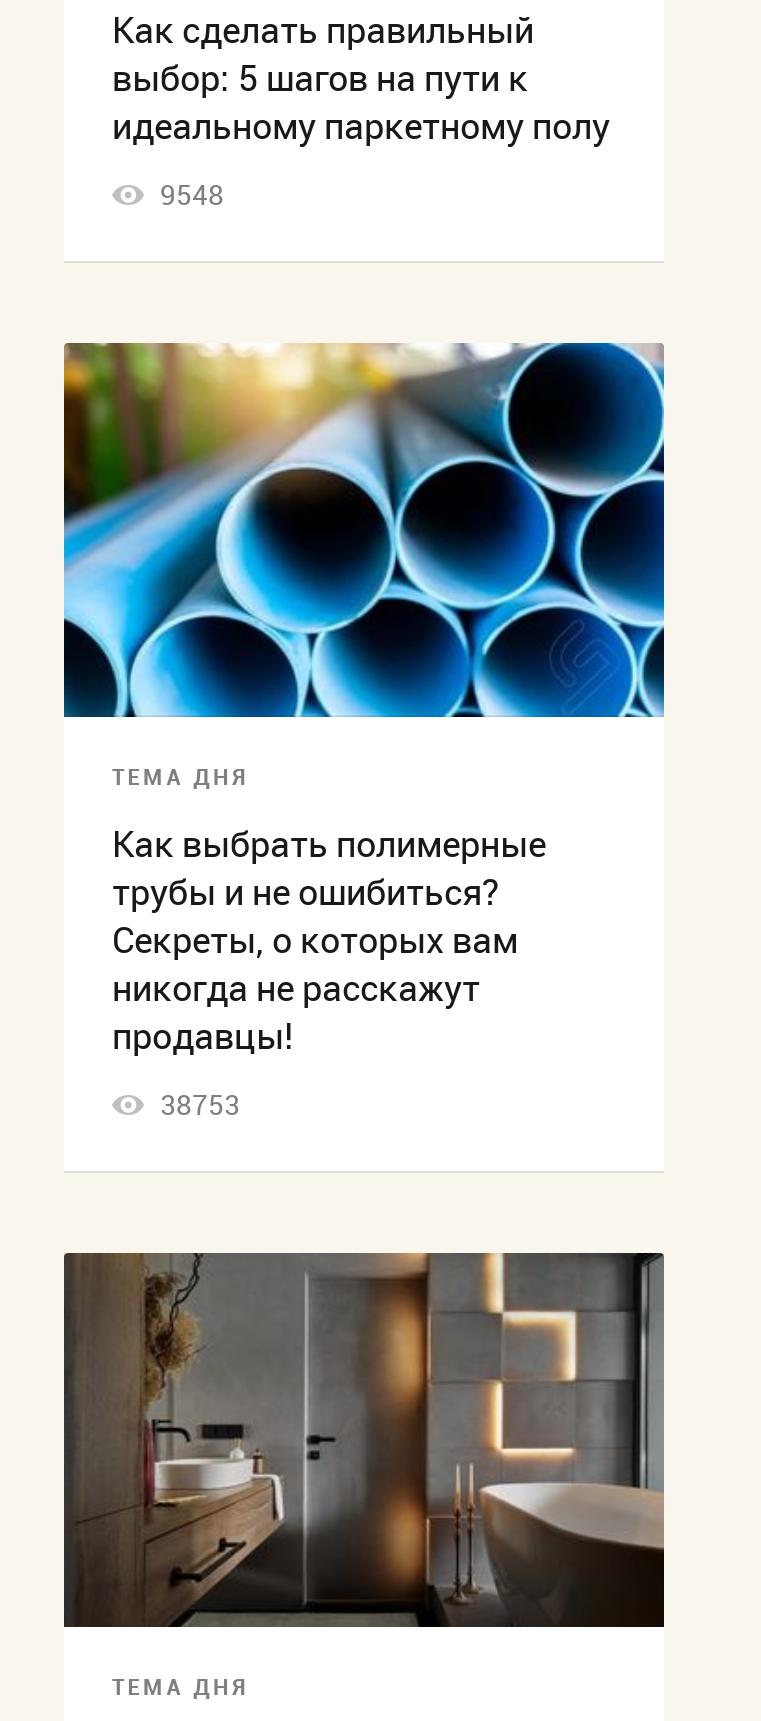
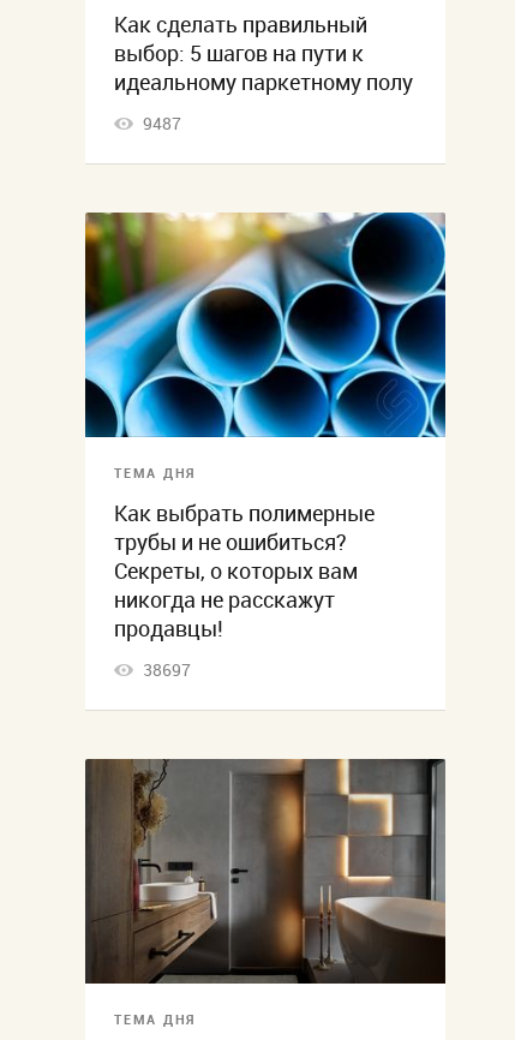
- 9548
+ 9487

- 38753
+ 38697
